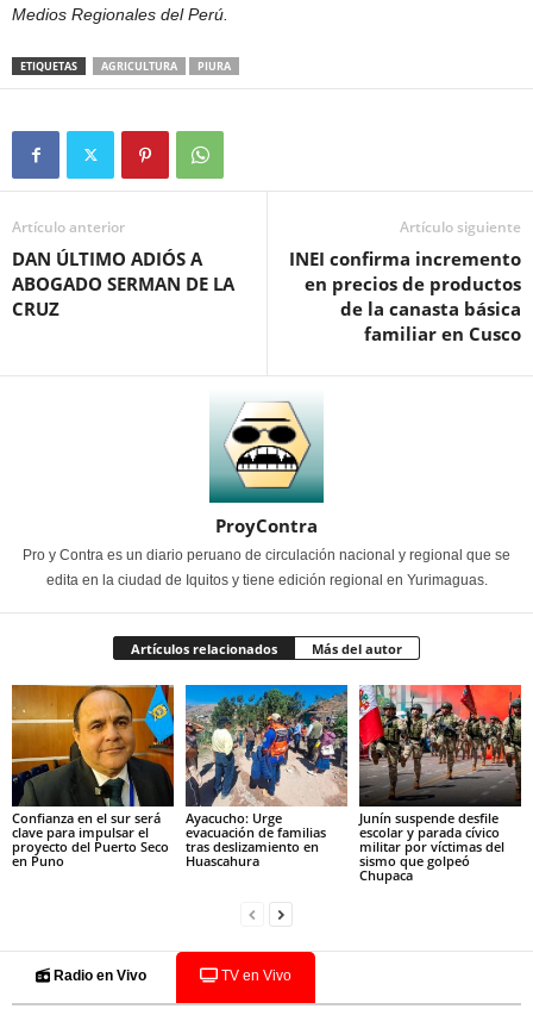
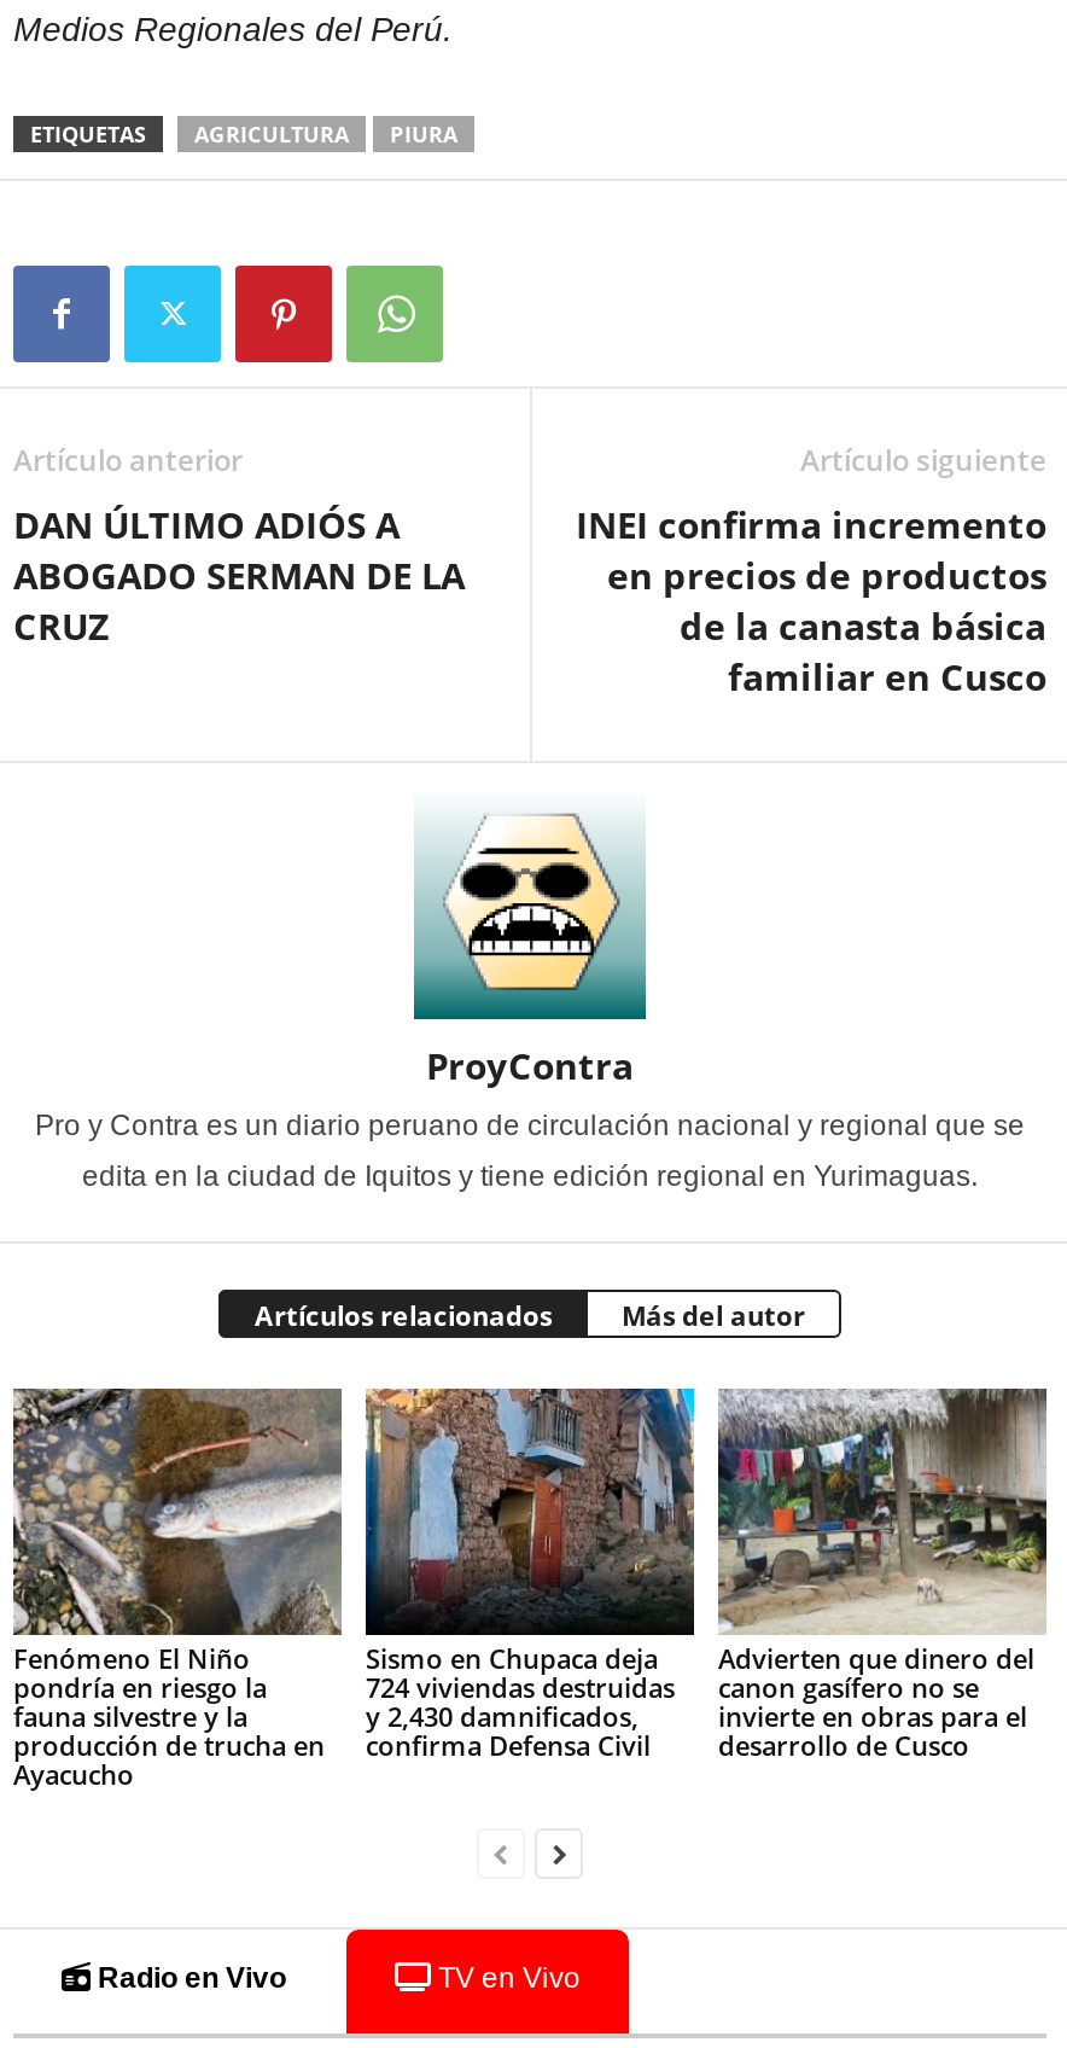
- [image]
- Confianza en el sur será
- clave para impulsar el
- proyecto del Puerto Seco
- en Puno
+ [image]
+ Fenómeno El Niño
+ pondría en riesgo la
+ fauna silvestre y la
+ producción de trucha en
+ Ayacucho

- [image]
- Ayacucho: Urge
- evacuación de familias
- tras deslizamiento en
- Huascahura
+ [image]
+ Sismo en Chupaca deja
+ 724 viviendas destruidas
+ y 2,430 damnificados,
+ confirma Defensa Civil

- [image]
- Junín suspende desfile
- escolar y parada cívico
- militar por víctimas del
- sismo que golpeó
- Chupaca
+ [image]
+ Advierten que dinero del
+ canon gasífero no se
+ invierte en obras para el
+ desarrollo de Cusco
